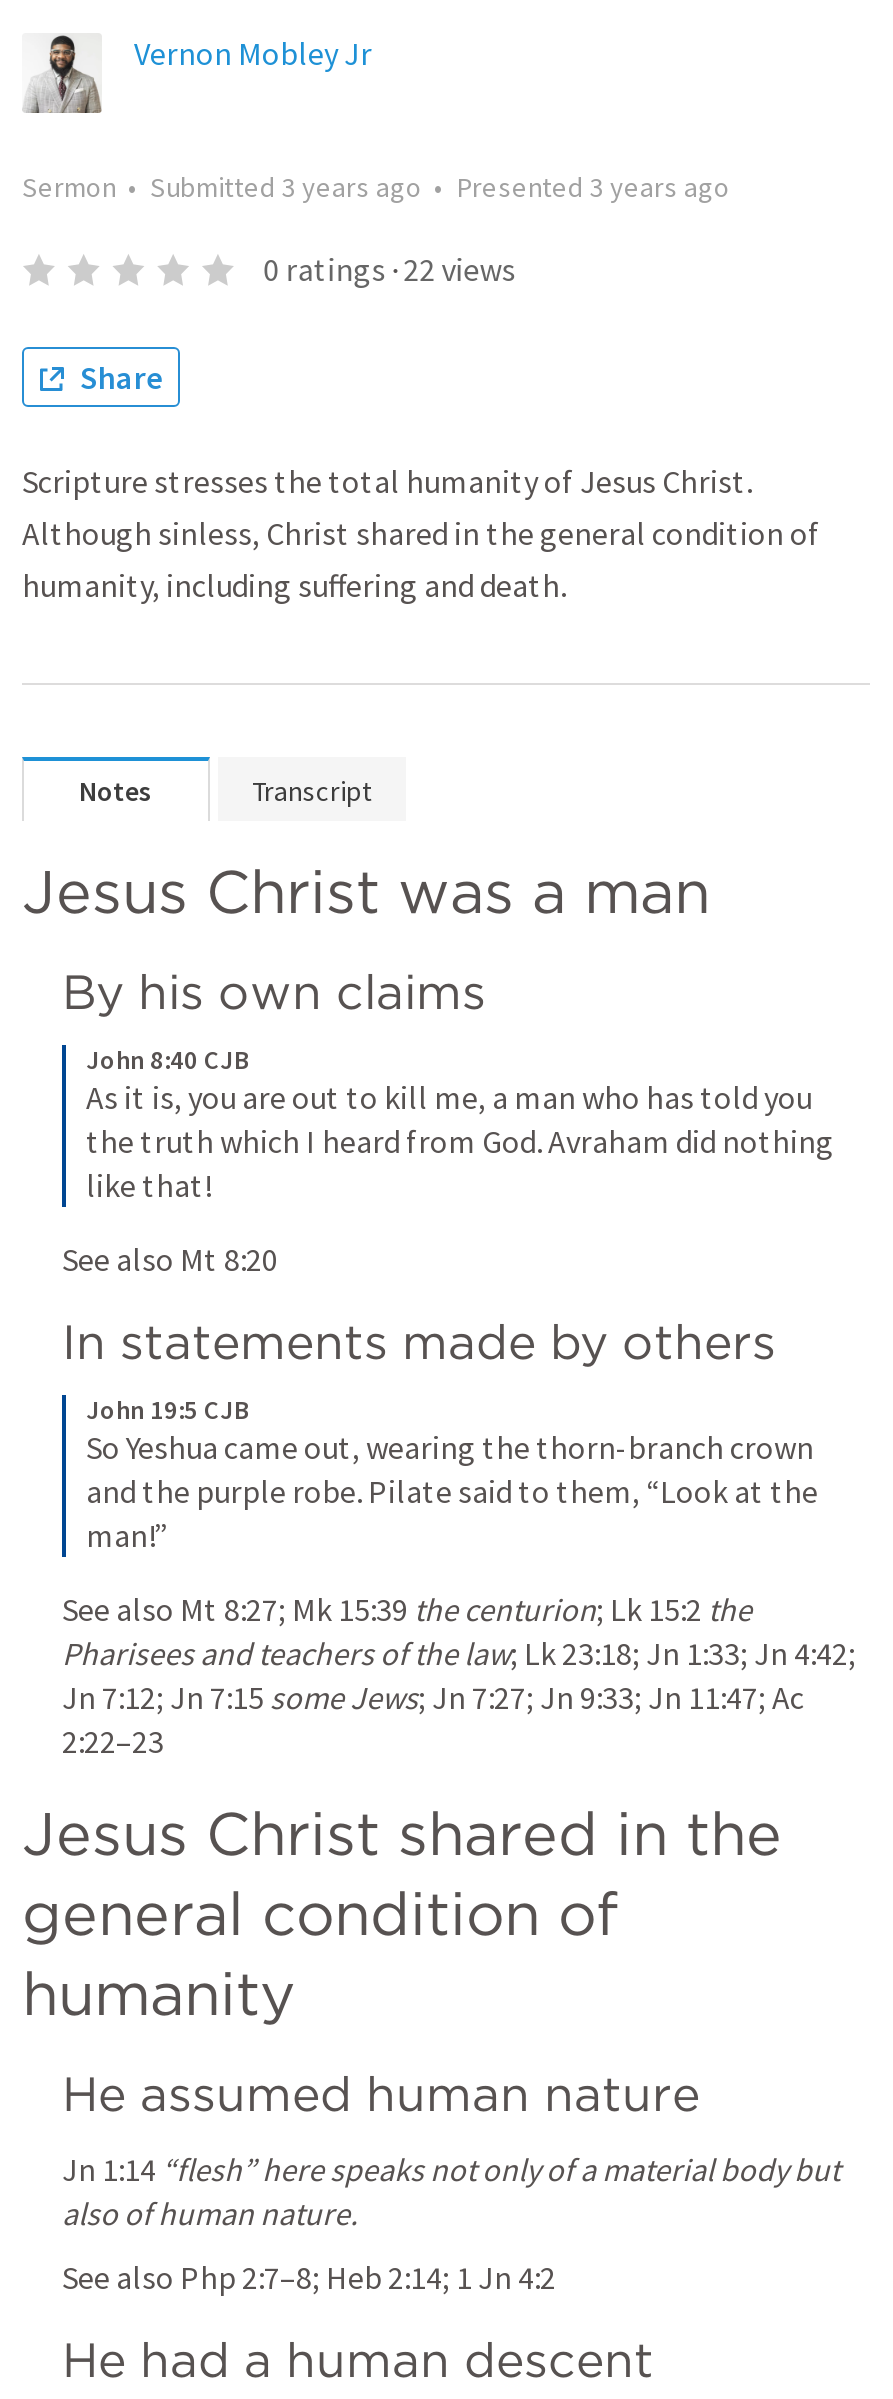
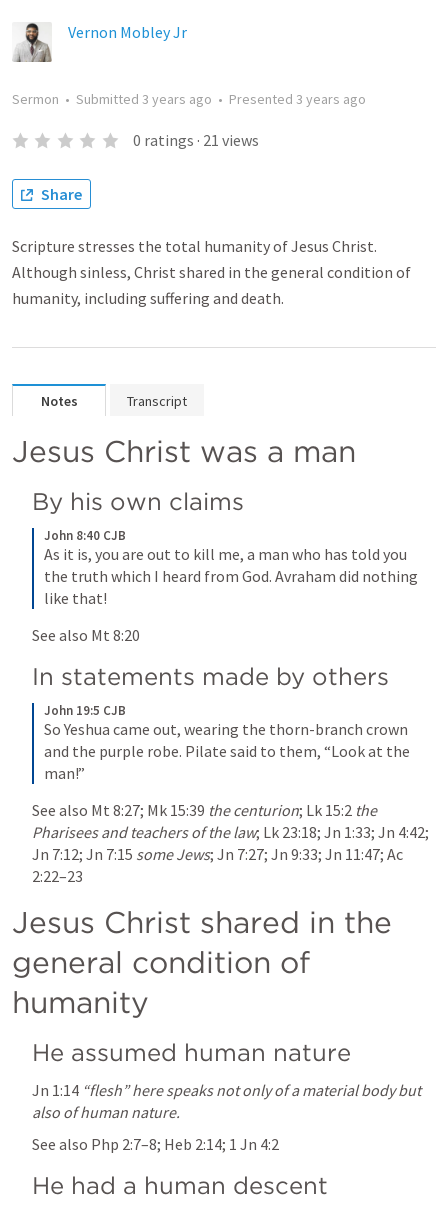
- 0 ratings · 22 views
+ 0 ratings · 21 views
